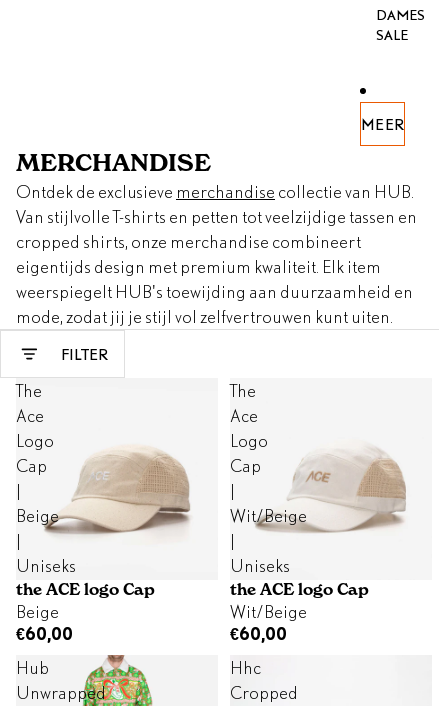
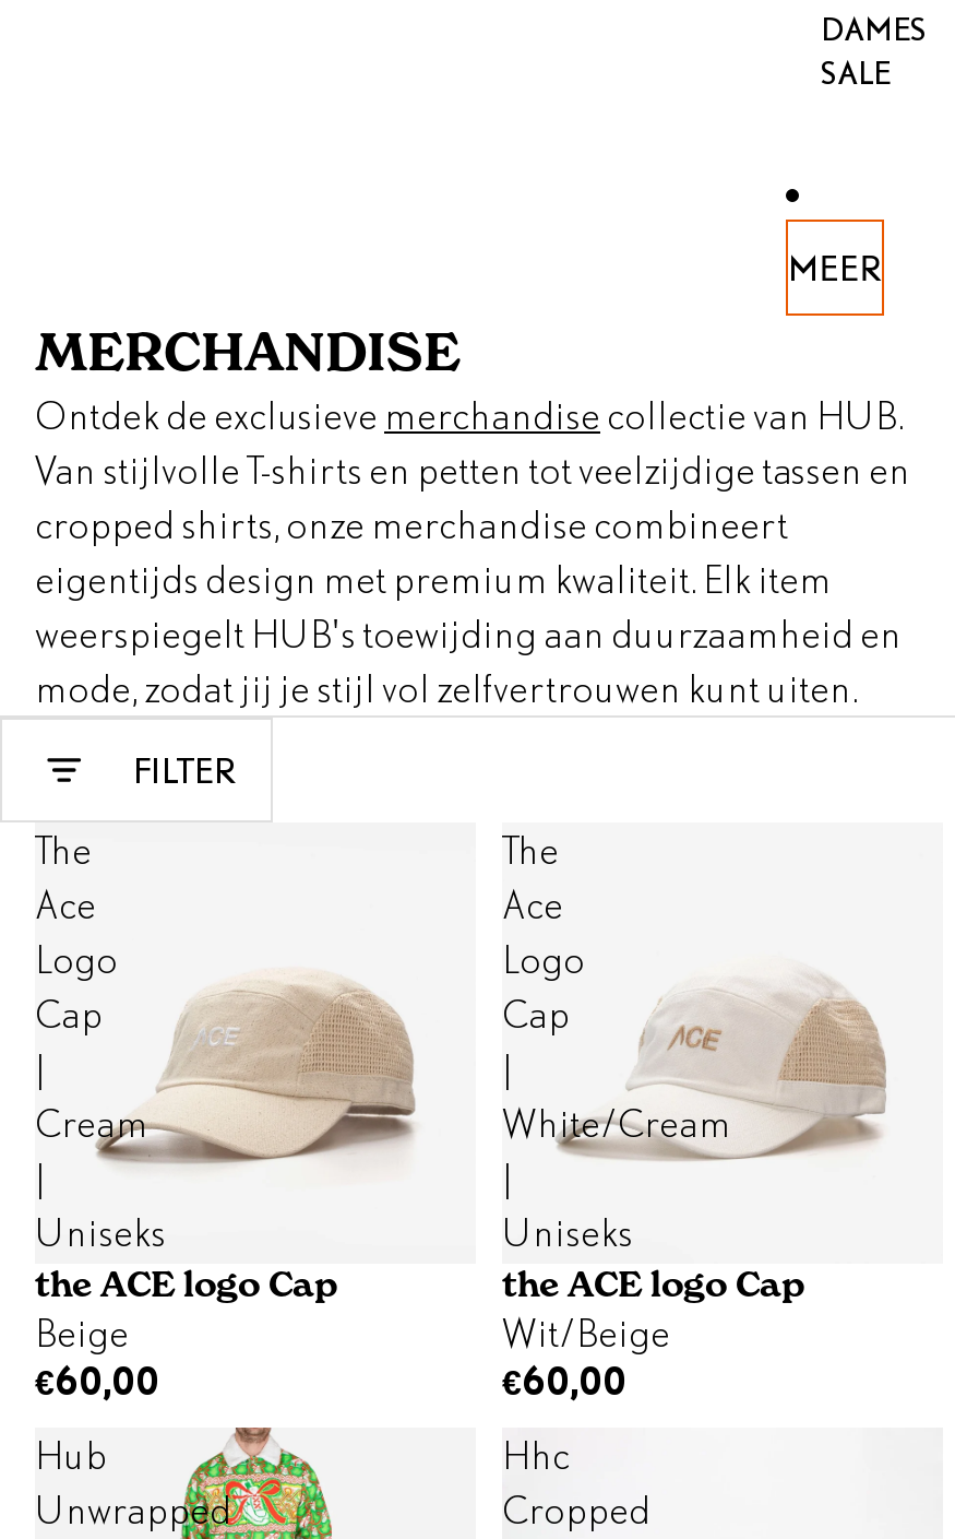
- Beige
+ Cream

- Wit/Beige
+ White/Cream
